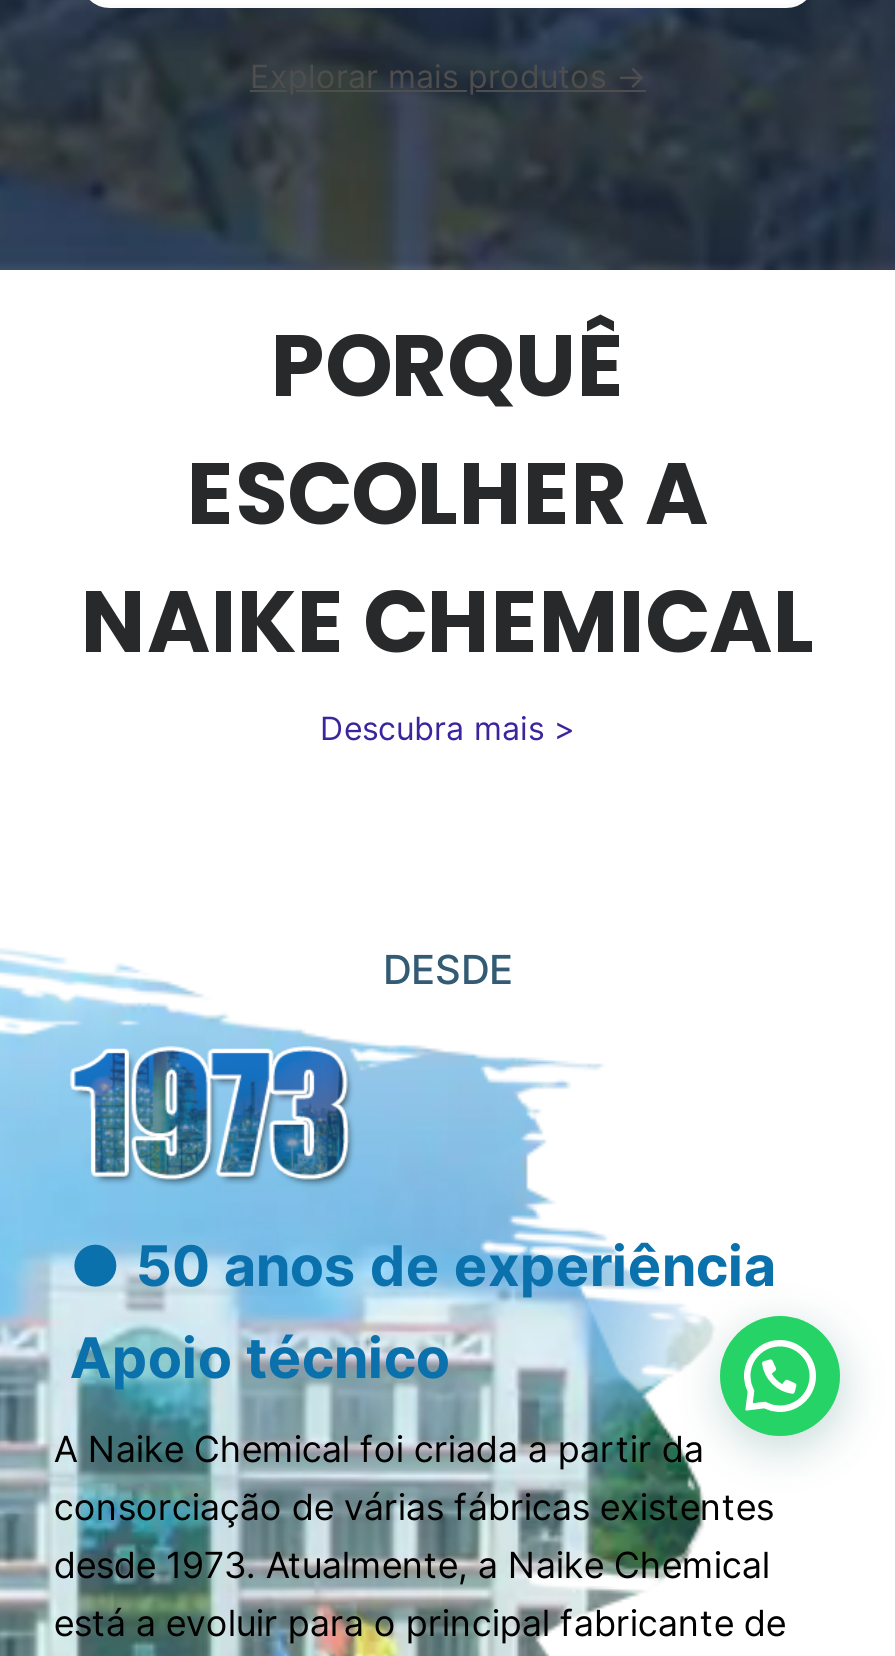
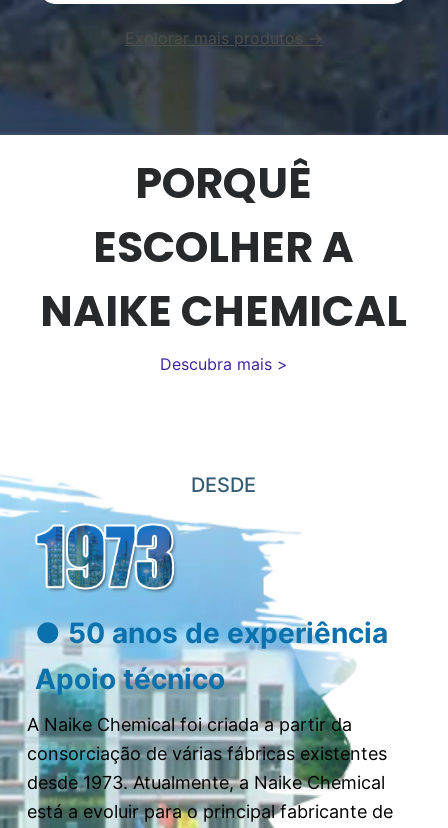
- [image]
